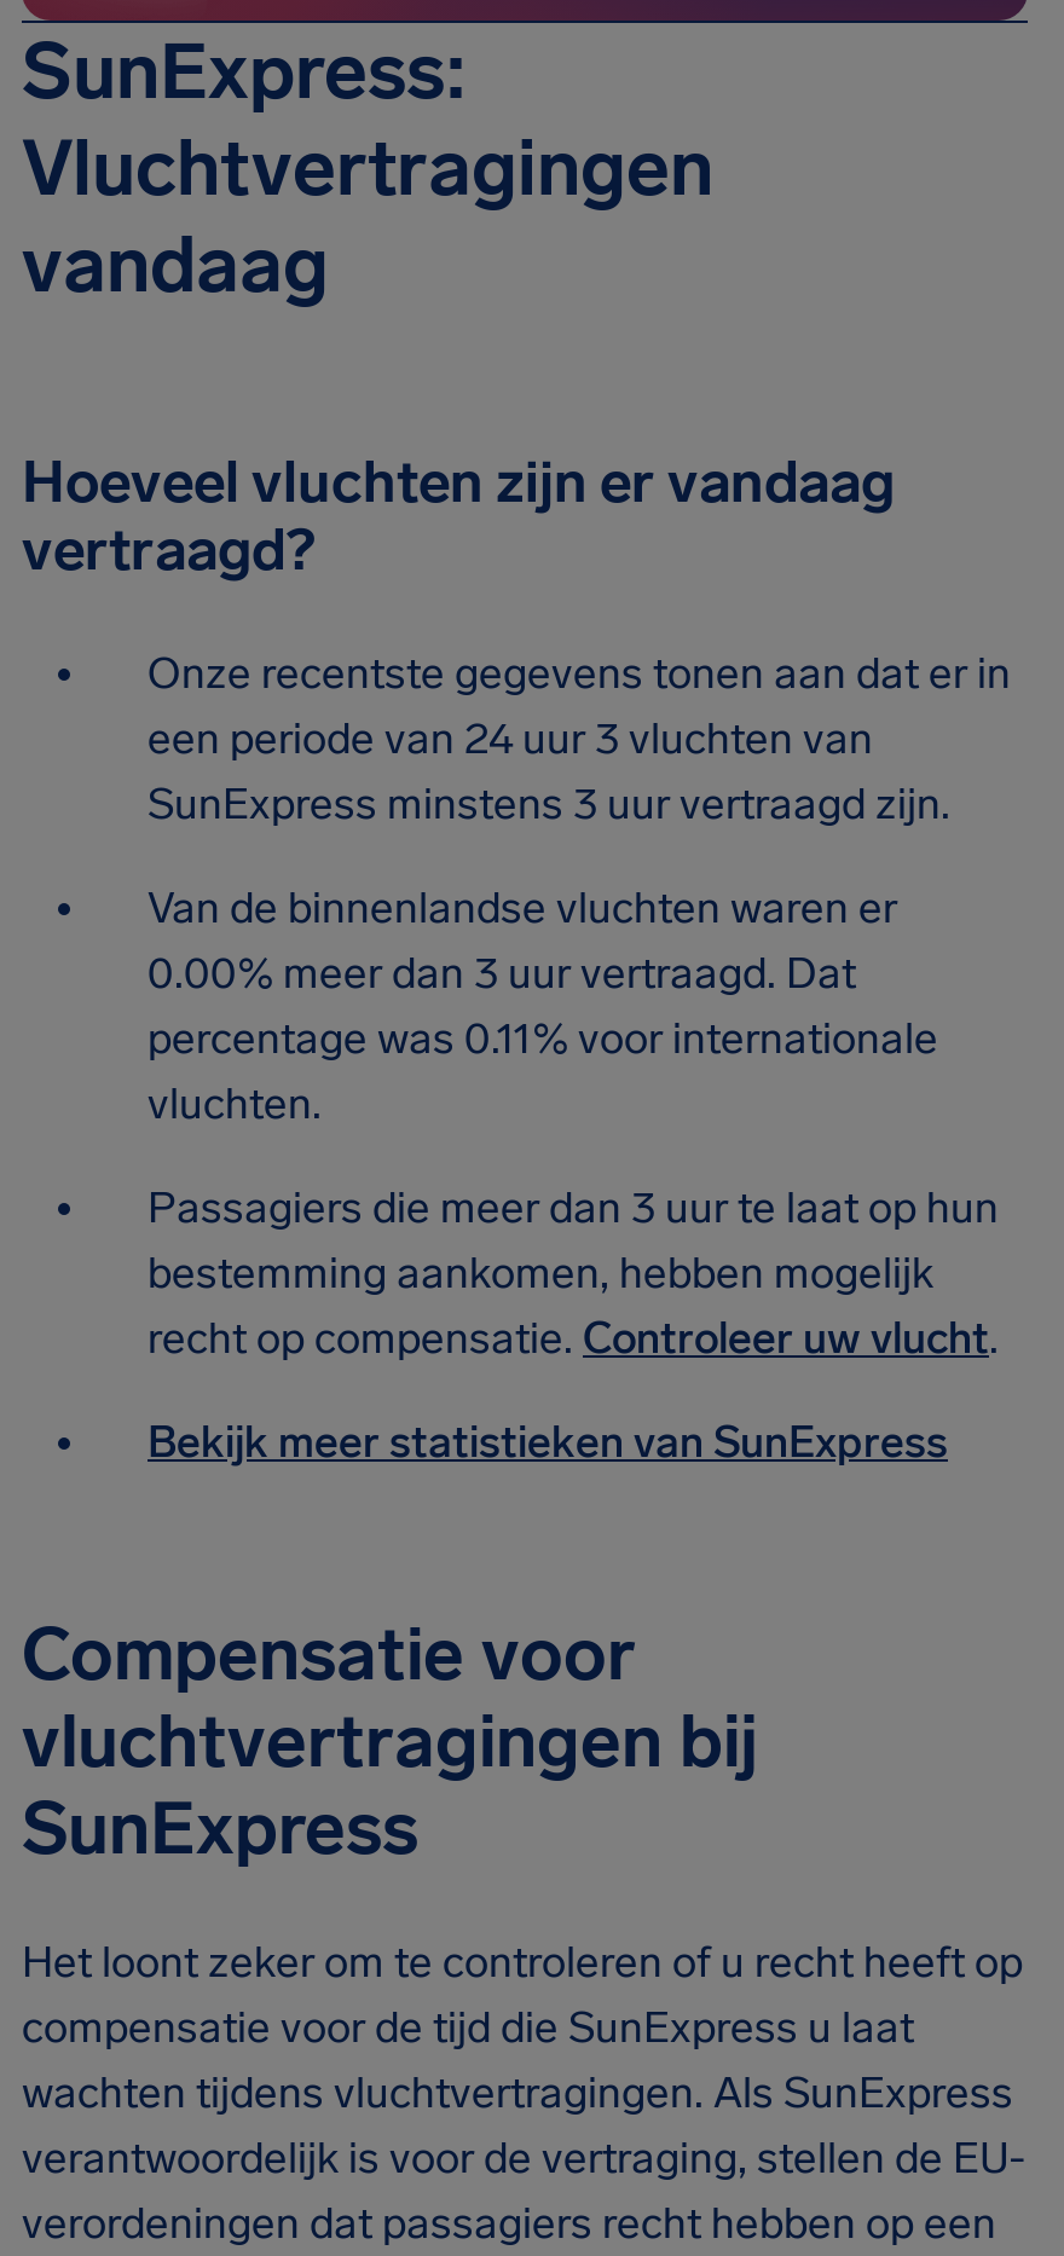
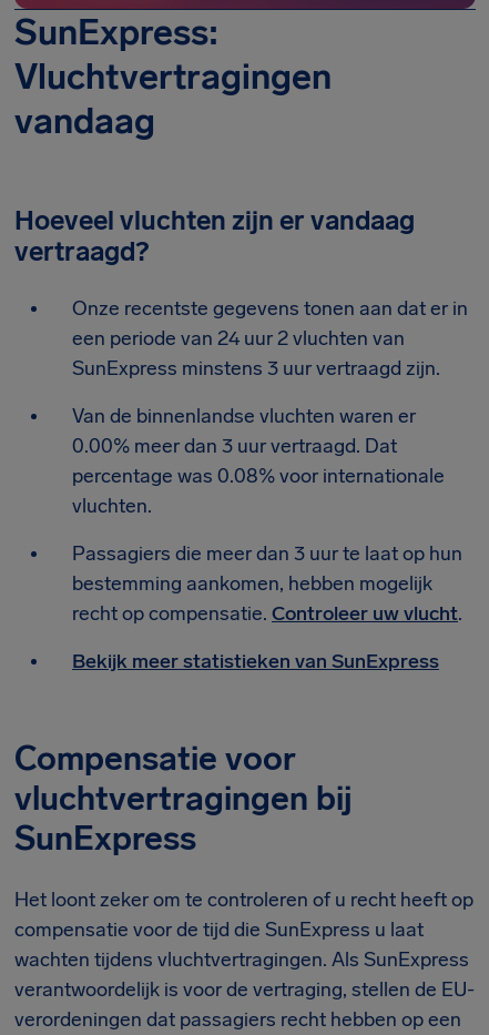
- een periode van 24 uur 3 vluchten van
+ een periode van 24 uur 2 vluchten van

- percentage was 0.11% voor internationale
+ percentage was 0.08% voor internationale
